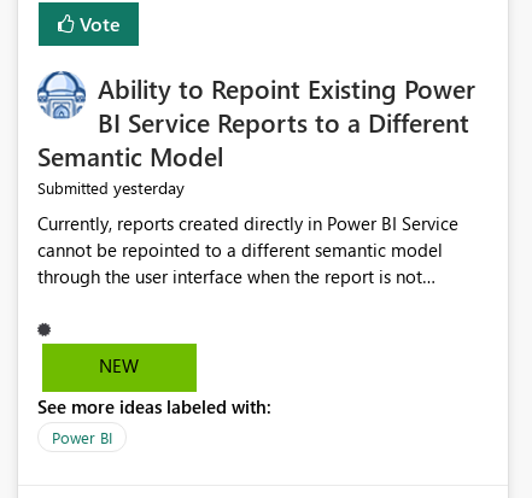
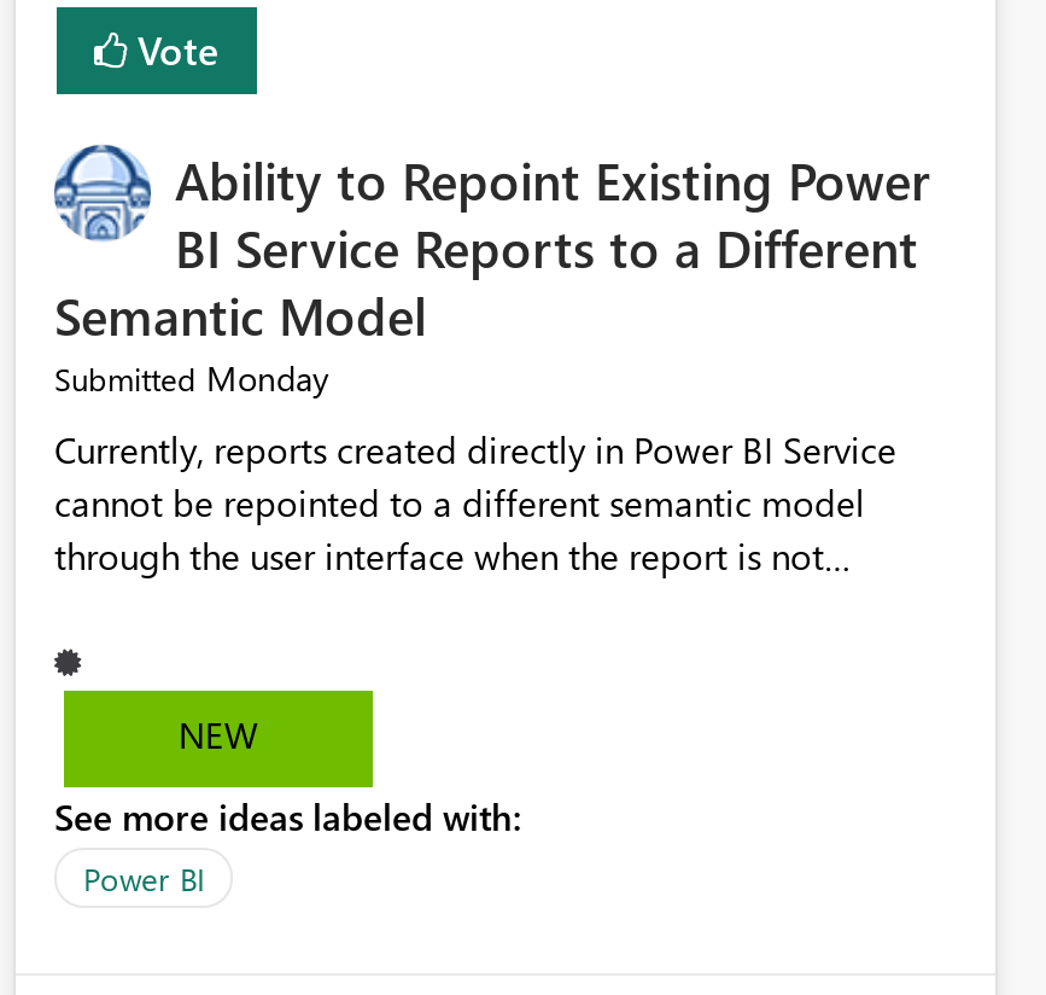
- Submitted yesterday
+ Submitted Monday
